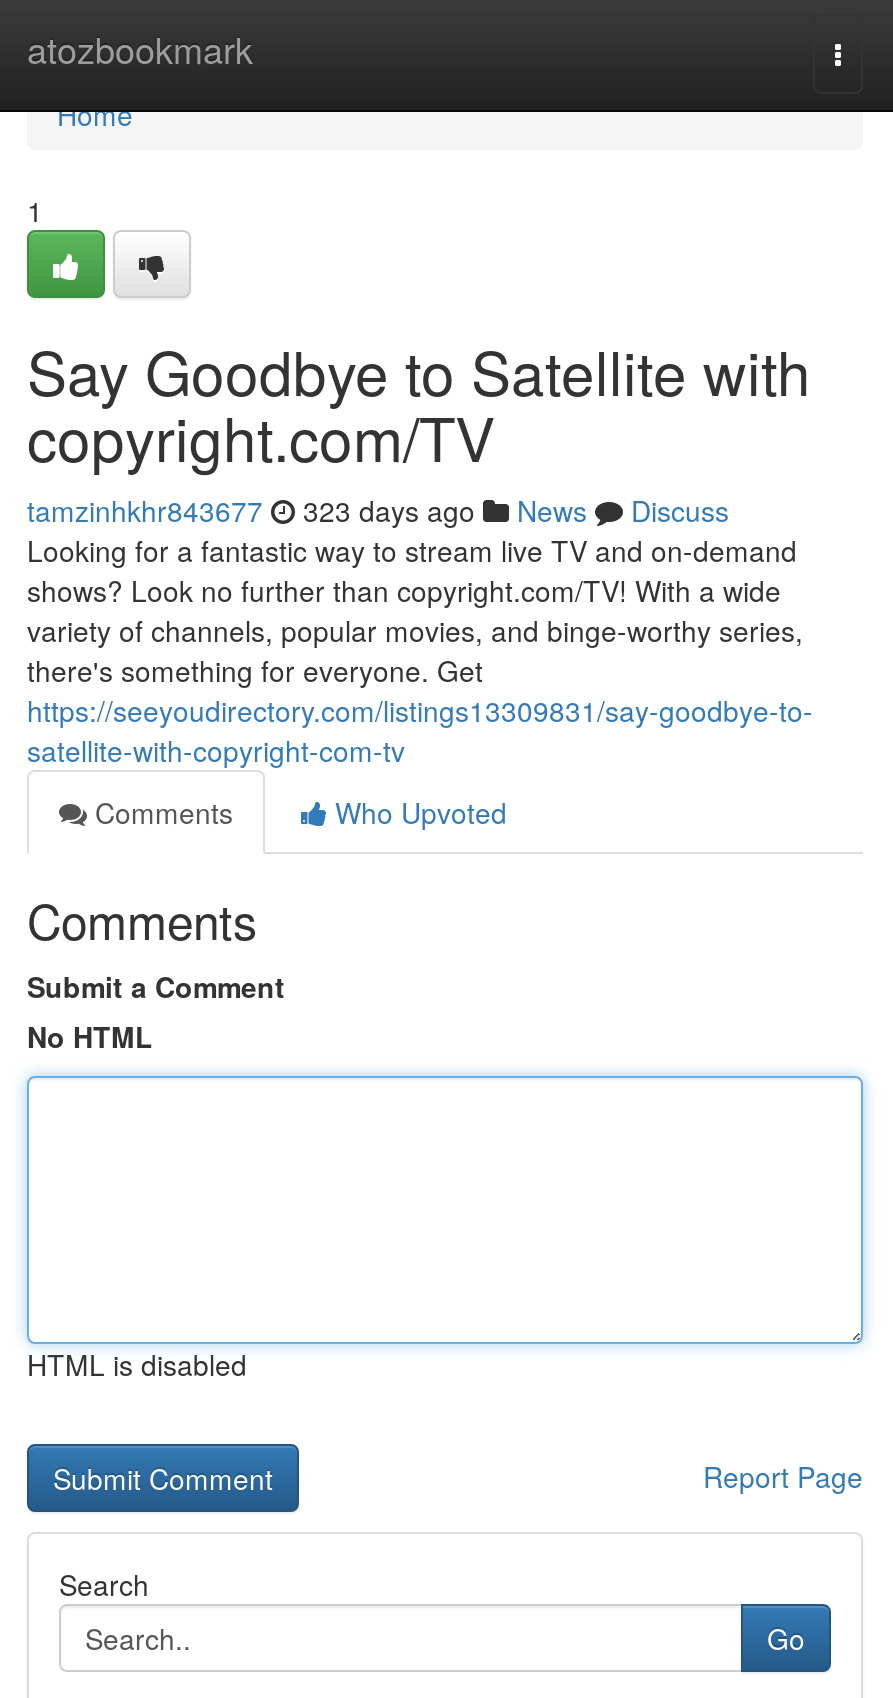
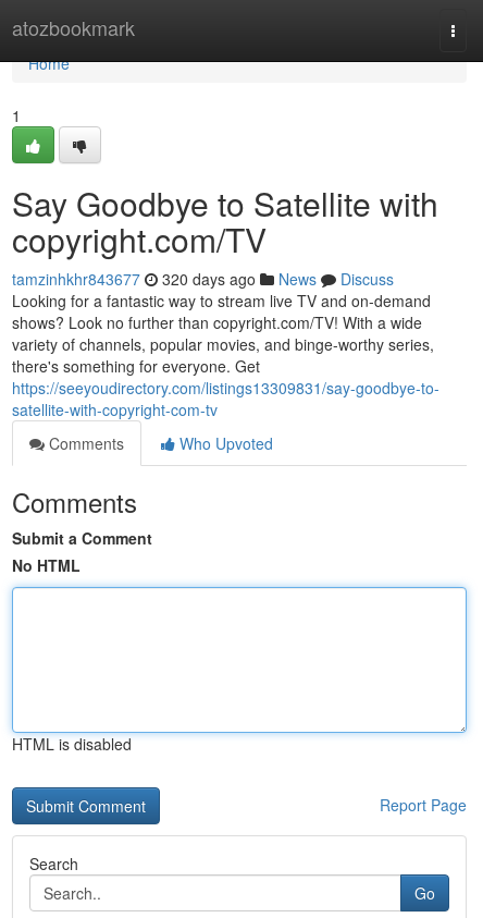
- tamzinhkhr843677 323 days ago News Discuss
+ tamzinhkhr843677 320 days ago News Discuss
